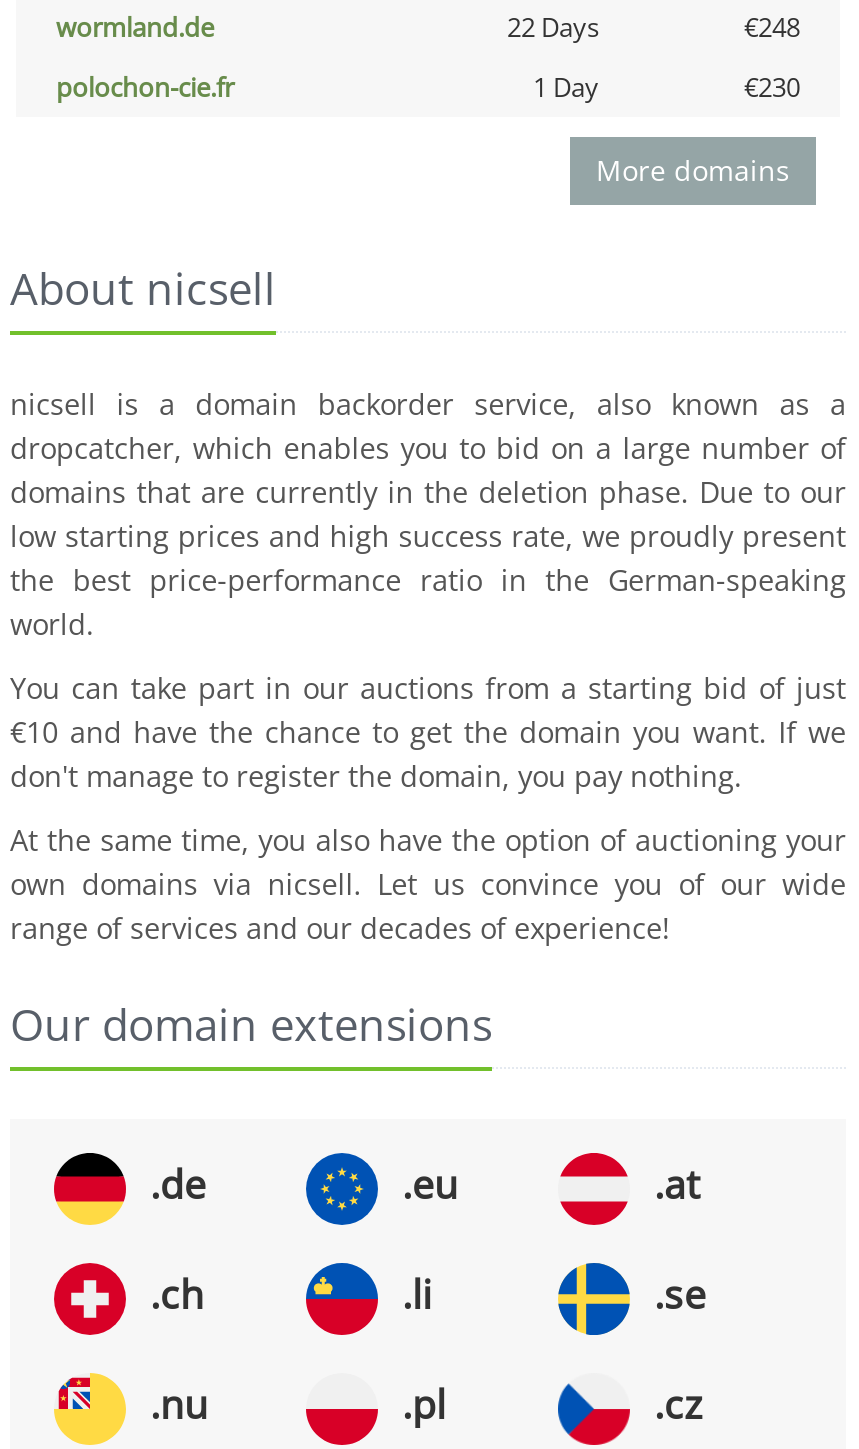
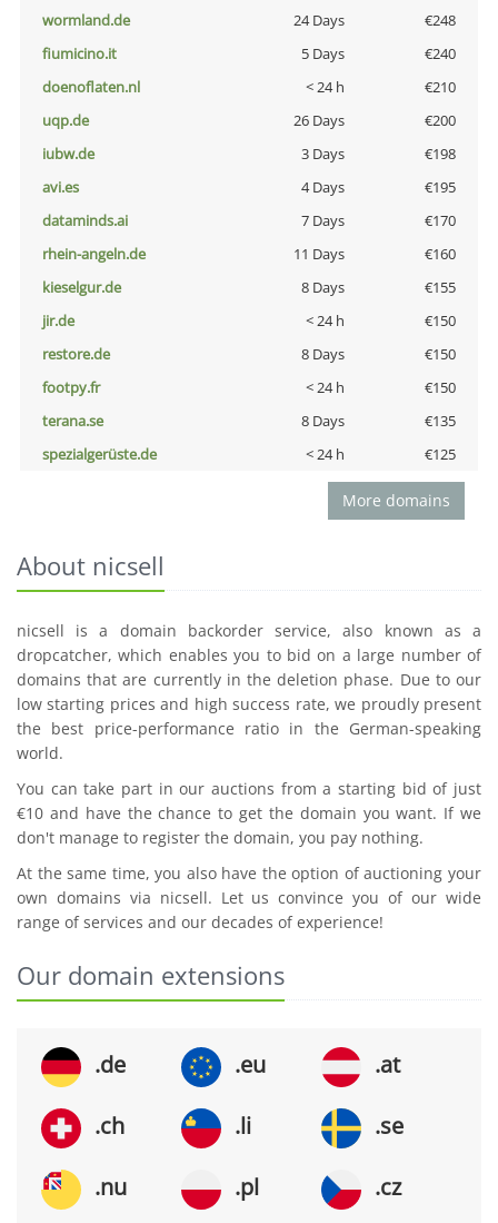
- 22 Days
+ 24 Days

- polochon-cie.fr
- 1 Day
- €230
+ fiumicino.it
+ 5 Days
+ €240
+ doenoflaten.nl
+ < 24 h
+ €210
+ uqp.de
+ 26 Days
+ €200
+ iubw.de
+ 3 Days
+ €198
+ avi.es
+ 4 Days
+ €195
+ dataminds.ai
+ 7 Days
+ €170
+ rhein-angeln.de
+ 11 Days
+ €160
+ kieselgur.de
+ 8 Days
+ €155
+ jir.de
+ < 24 h
+ €150
+ restore.de
+ 8 Days
+ €150
+ footpy.fr
+ < 24 h
+ €150
+ terana.se
+ 8 Days
+ €135
+ spezialgerüste.de
+ < 24 h
+ €125
